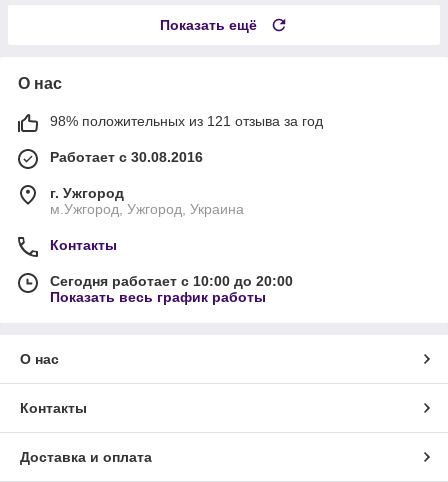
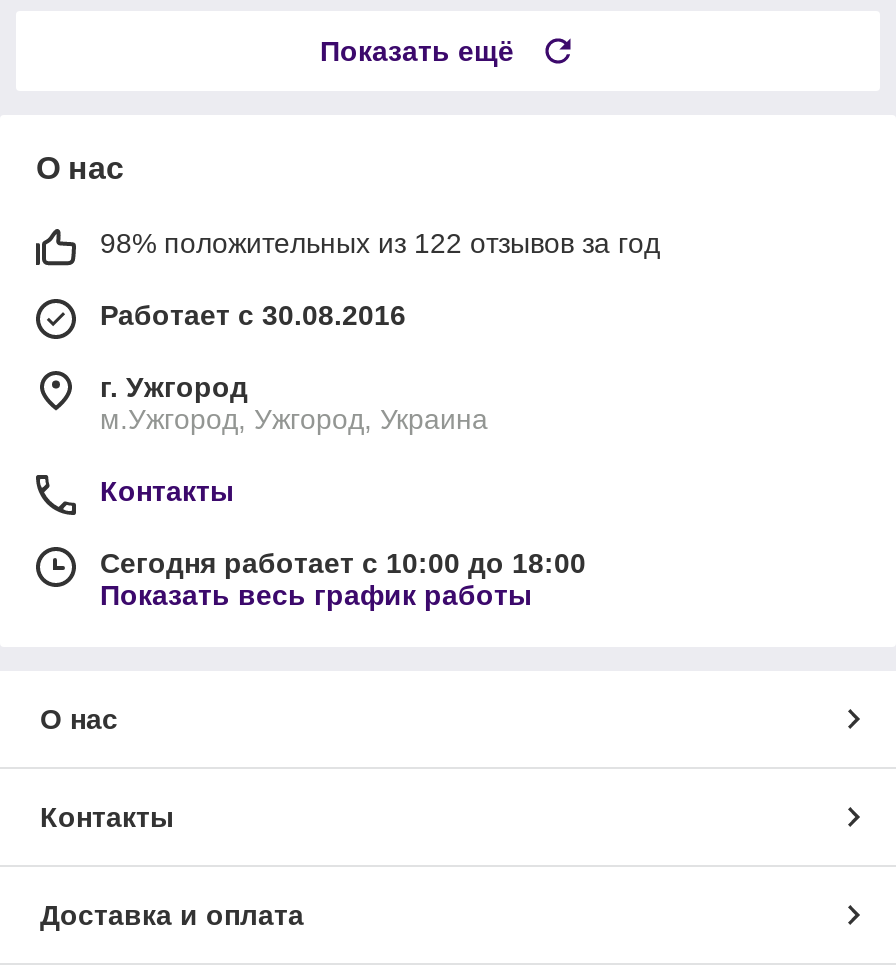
- 98% положительных из 121 отзыва за год
+ 98% положительных из 122 отзывов за год

- Сегодня работает с 10:00 до 20:00
+ Сегодня работает с 10:00 до 18:00
